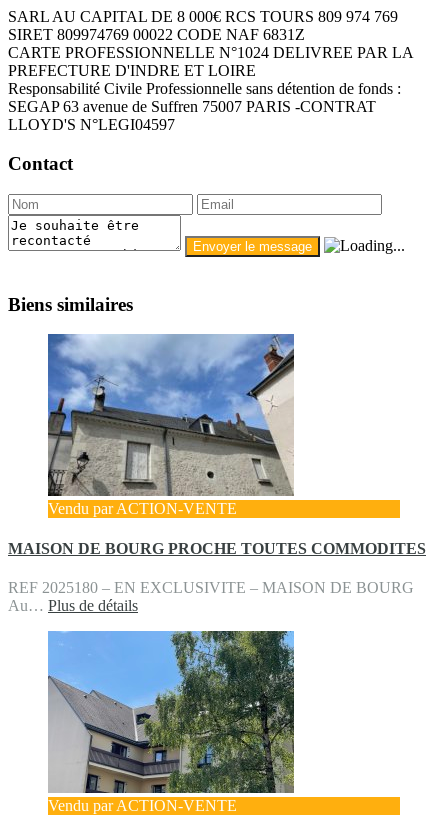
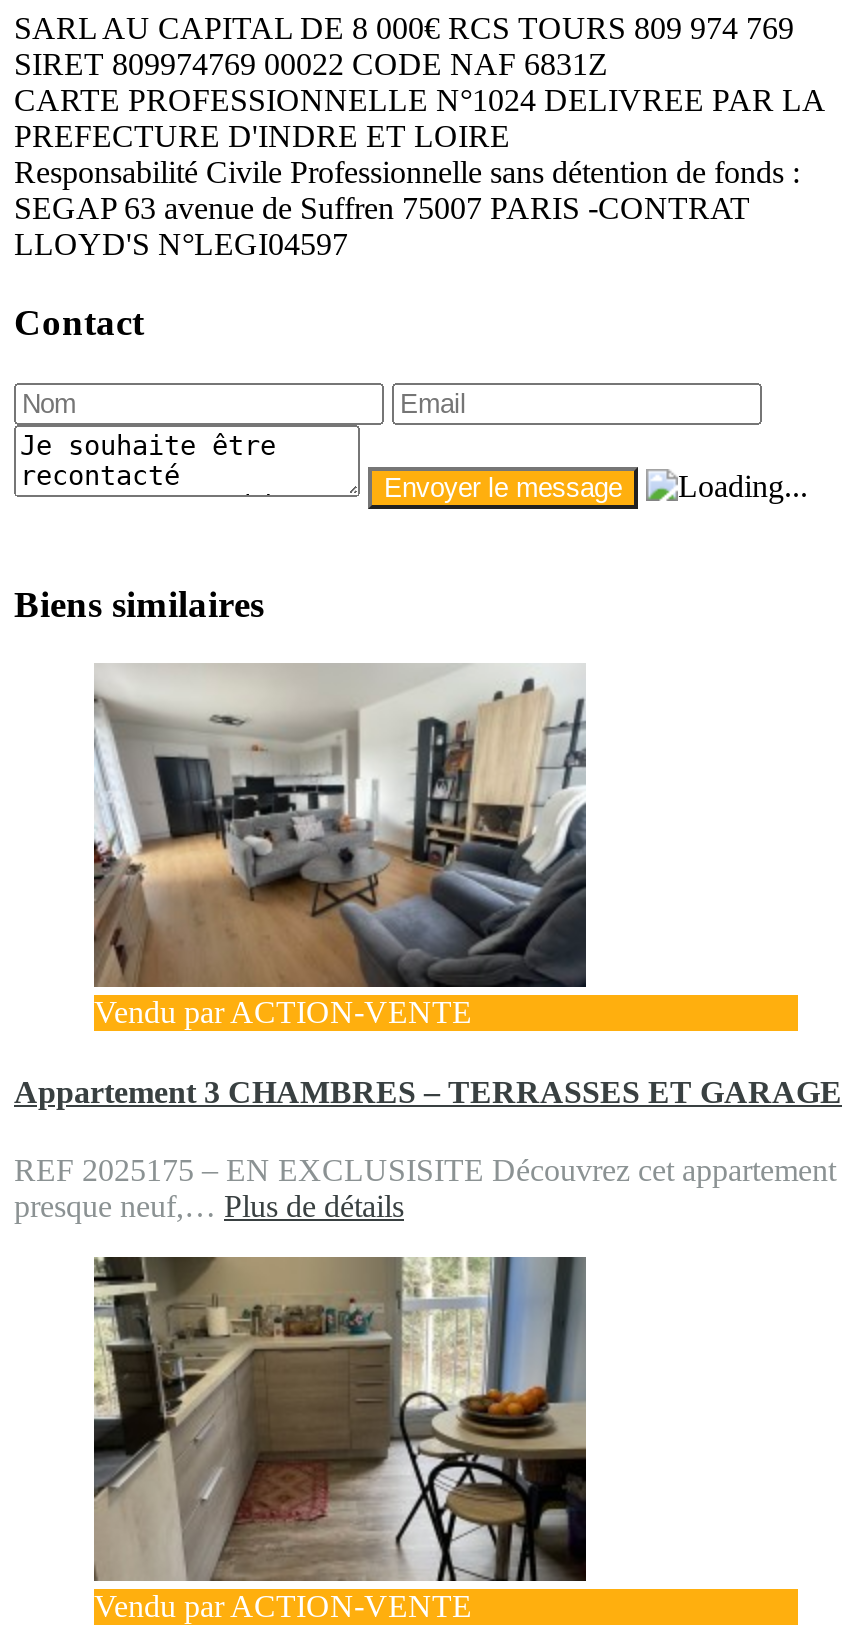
- [image]
+ [image]

- MAISON DE BOURG PROCHE TOUTES COMMODITES
+ Appartement 3 CHAMBRES – TERRASSES ET GARAGE

- REF 2025180 – EN EXCLUSIVITE – MAISON DE BOURG
- Au… Plus de détails
+ REF 2025175 – EN EXCLUSISITE Découvrez cet appartement
+ presque neuf,… Plus de détails

- [image]
+ [image]
